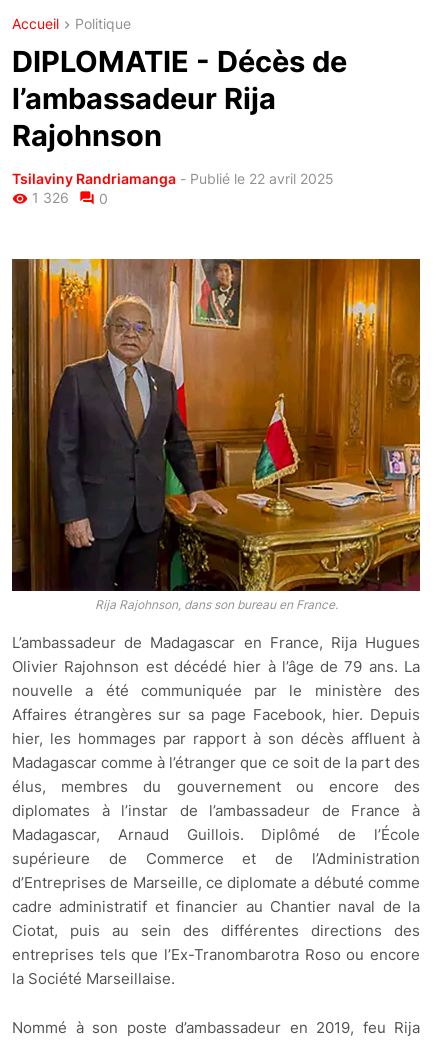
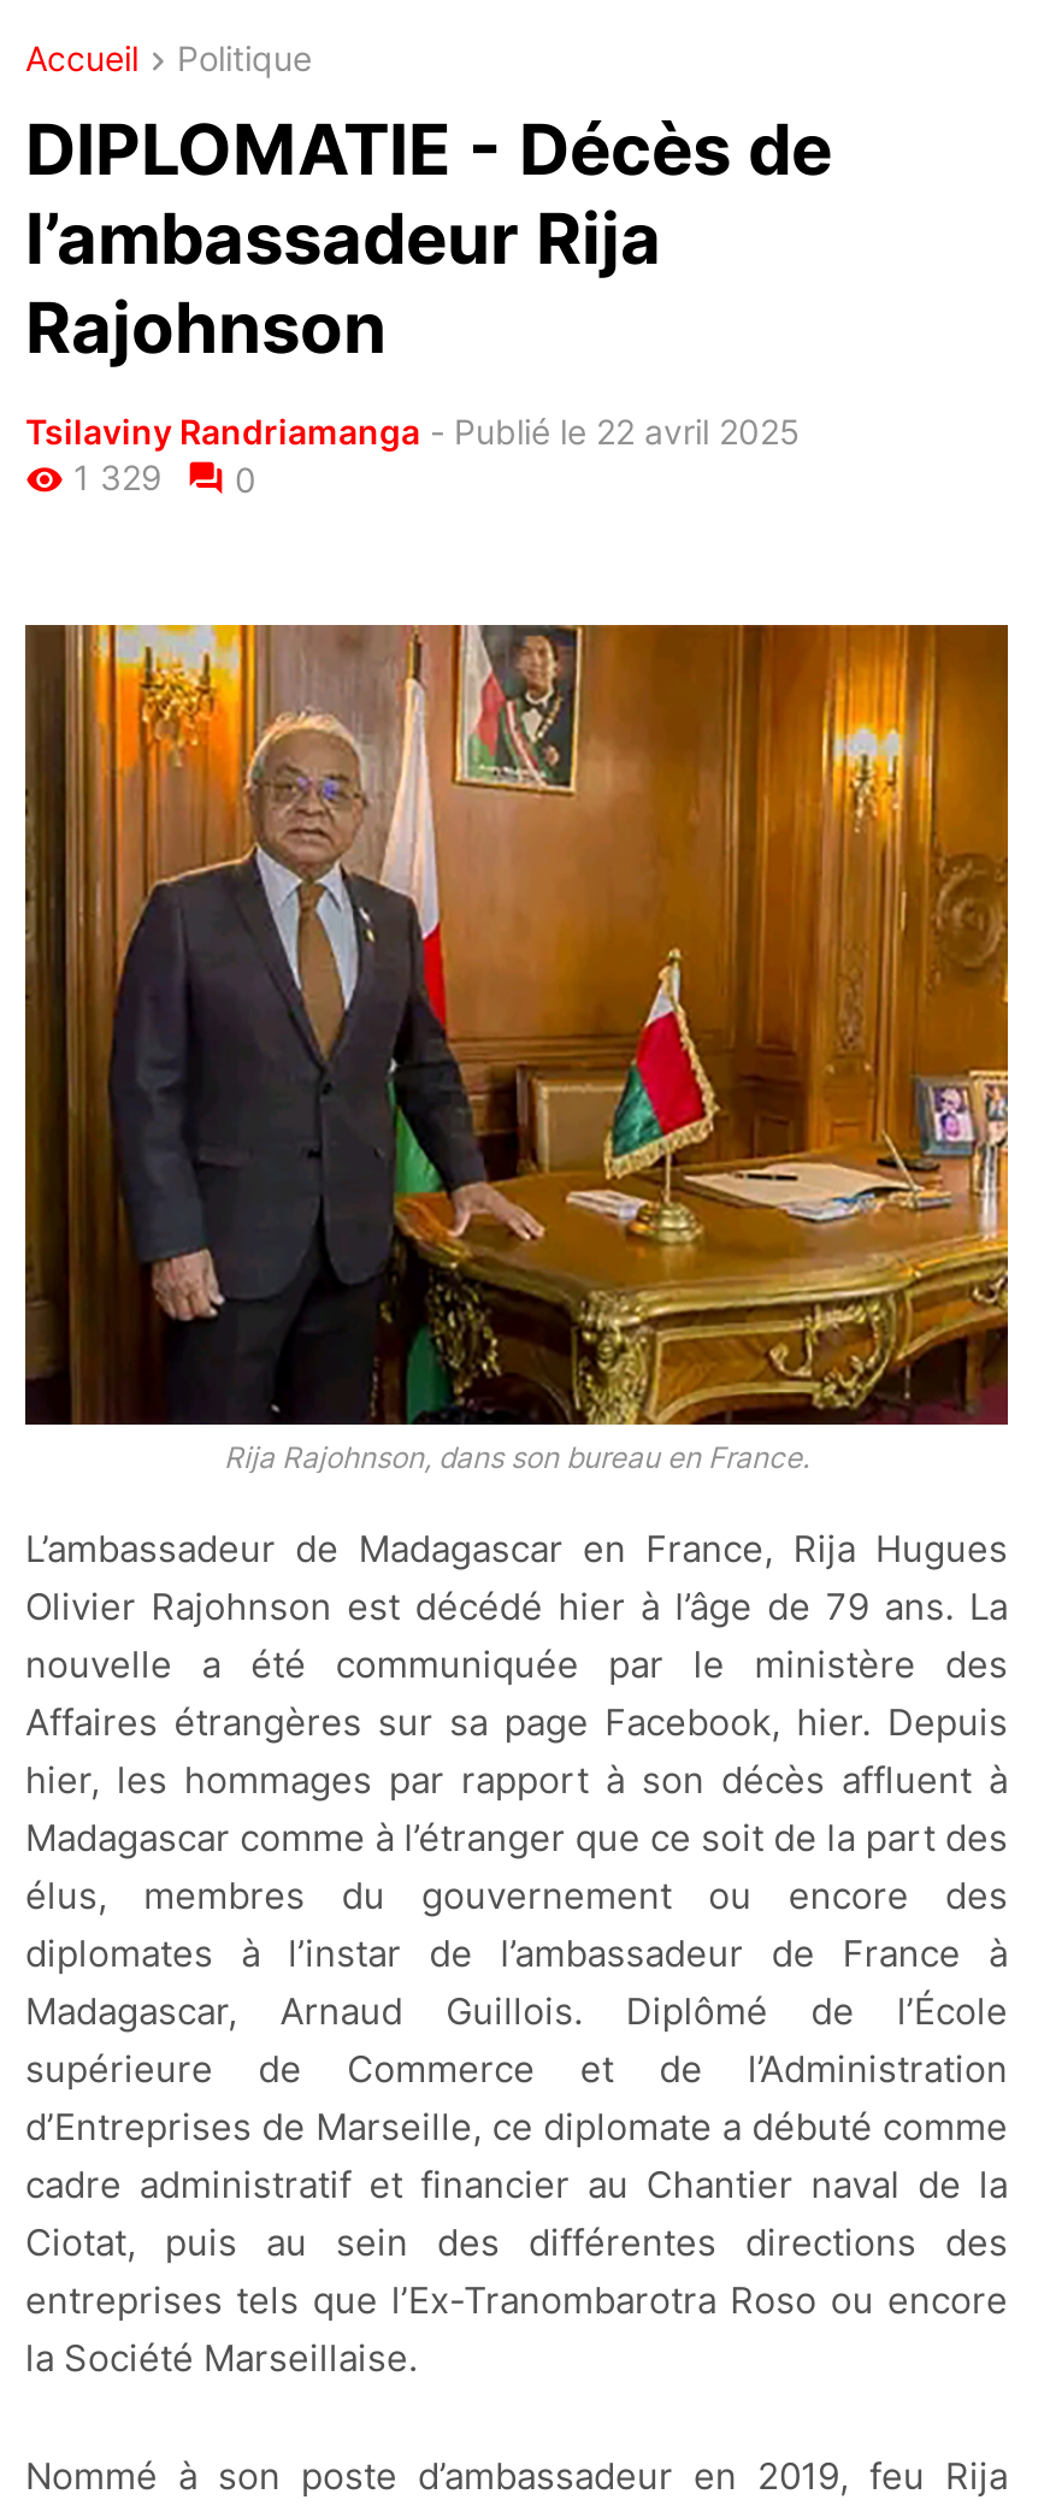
- 1 326 0
+ 1 329 0
